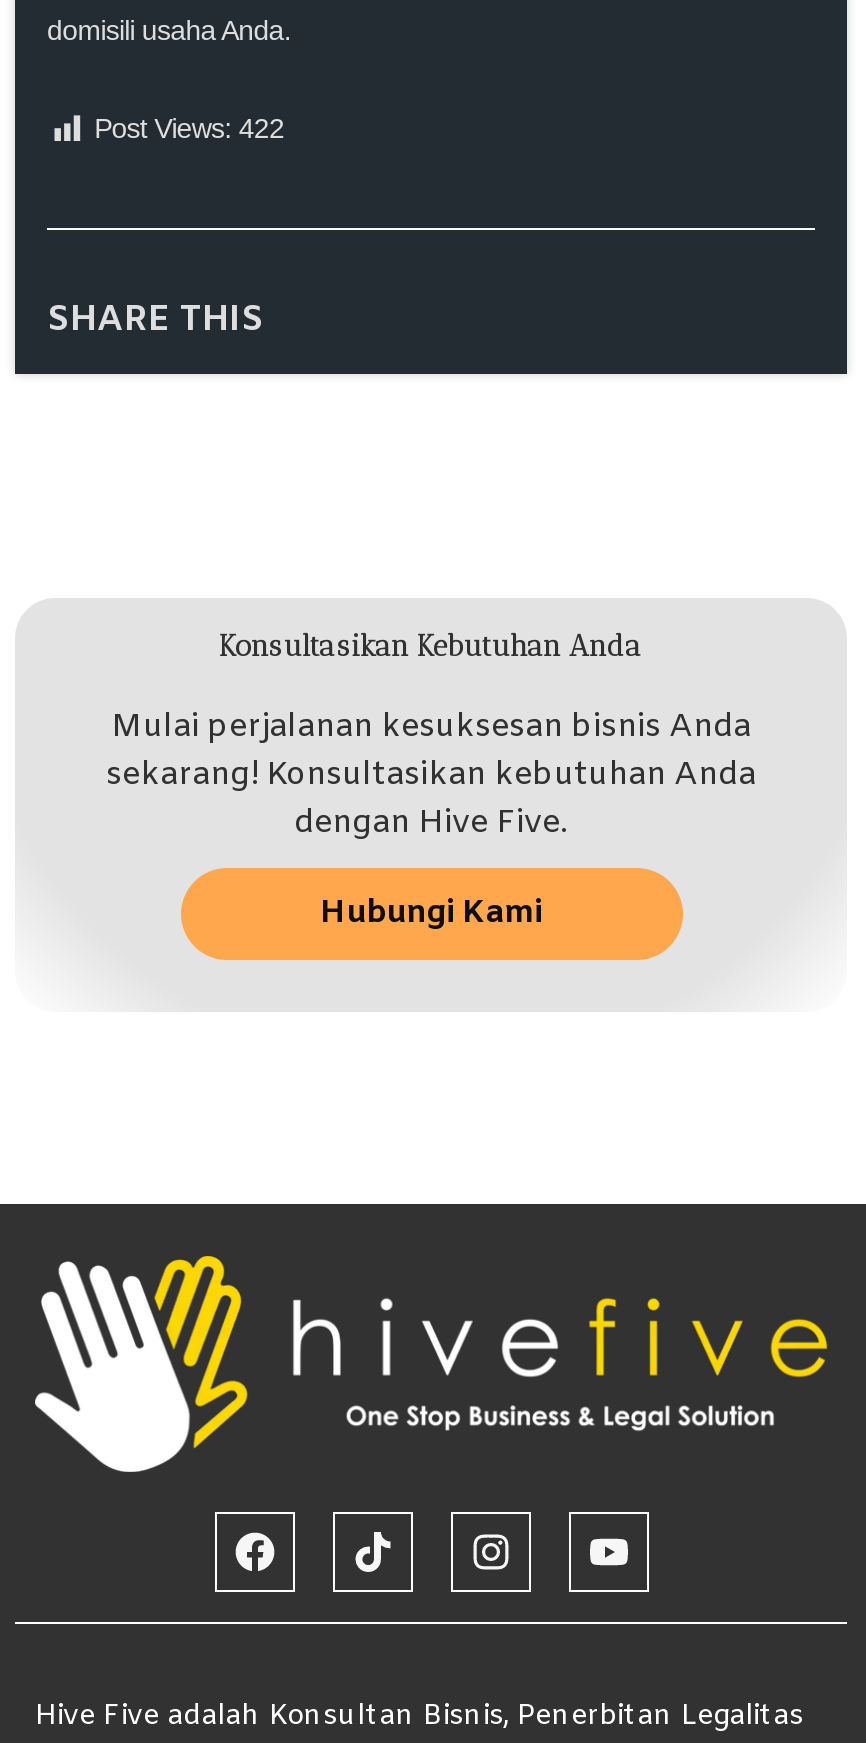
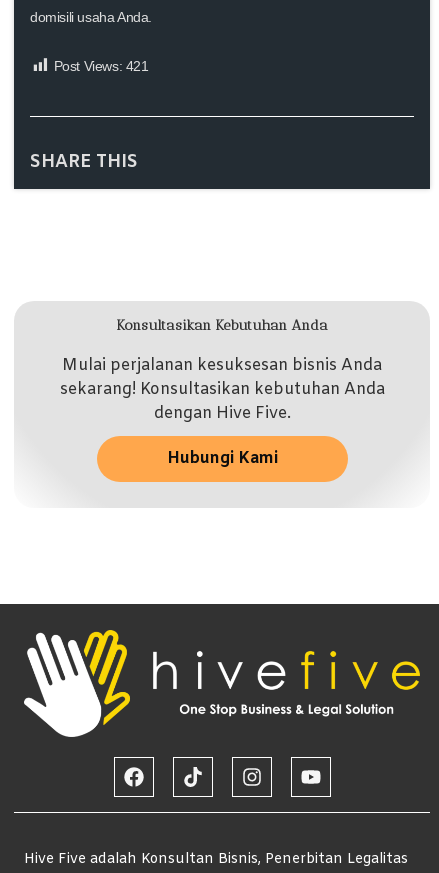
- Post Views: 422
+ Post Views: 421
